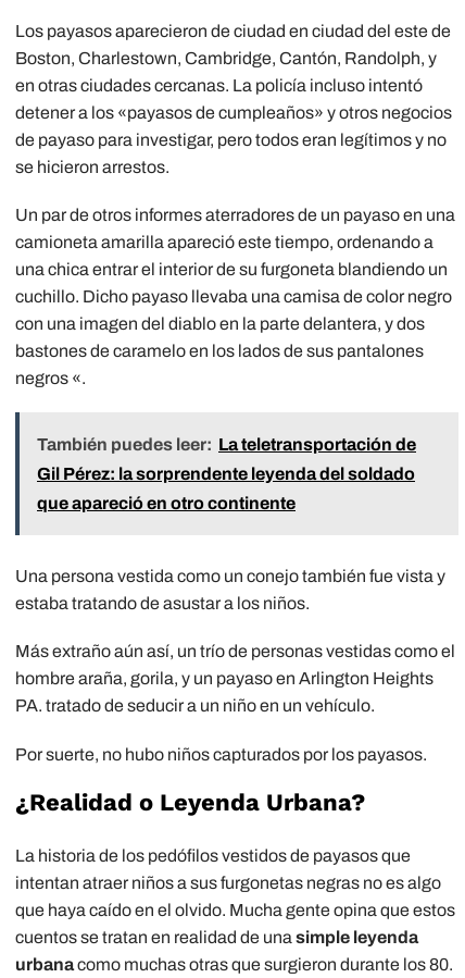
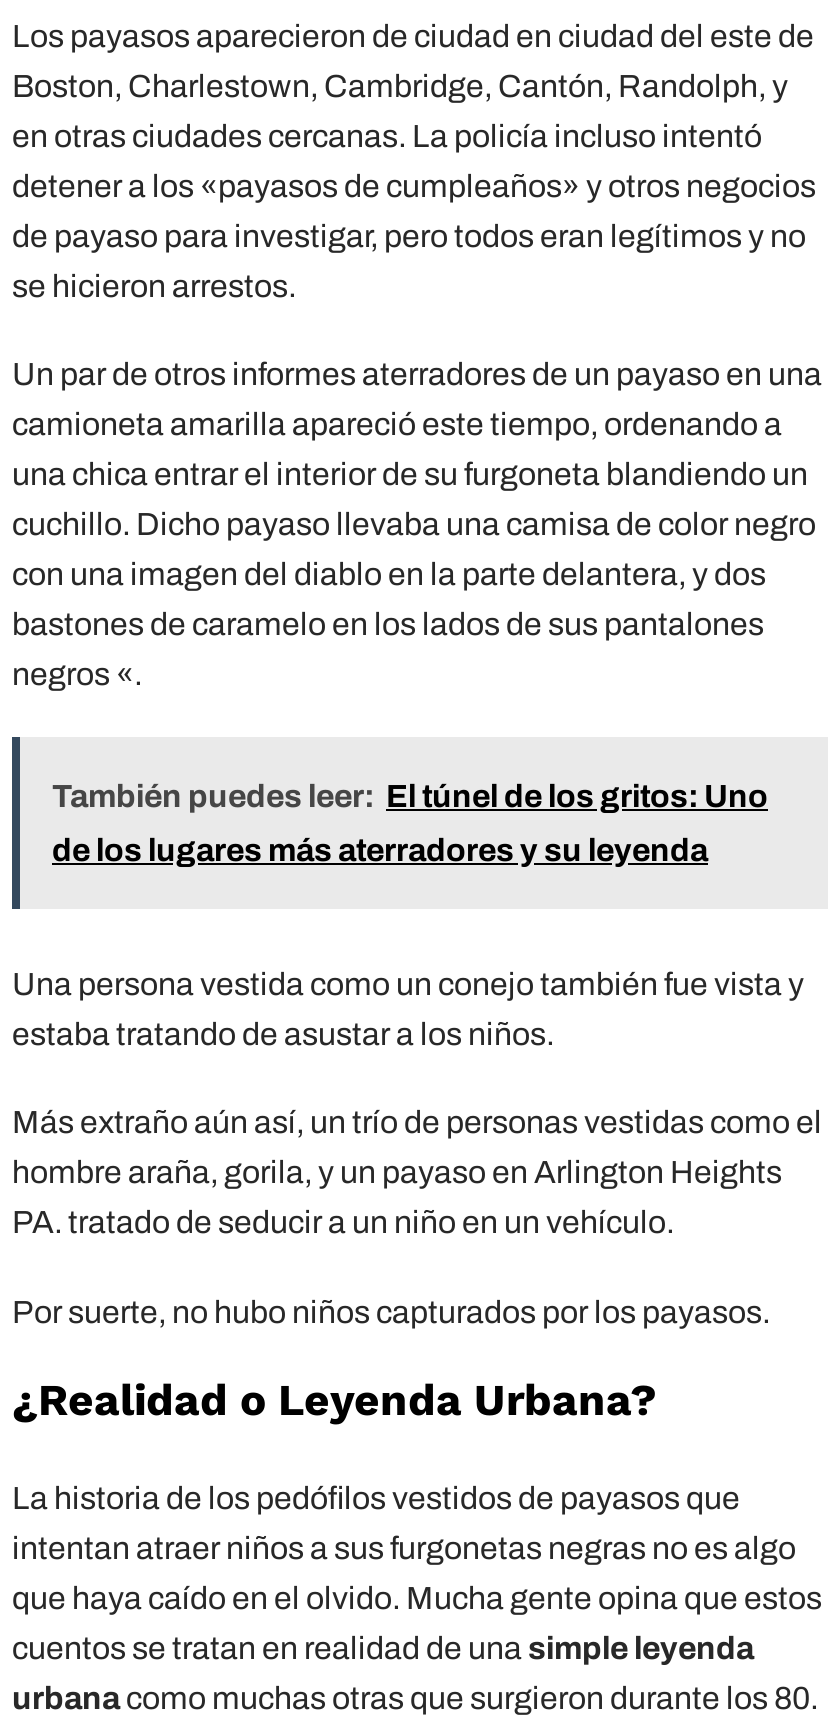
- También puedes leer: La teletransportación de
- Gil Pérez: la sorprendente leyenda del soldado
- que apareció en otro continente
+ También puedes leer: El túnel de los gritos: Uno
+ de los lugares más aterradores y su leyenda
